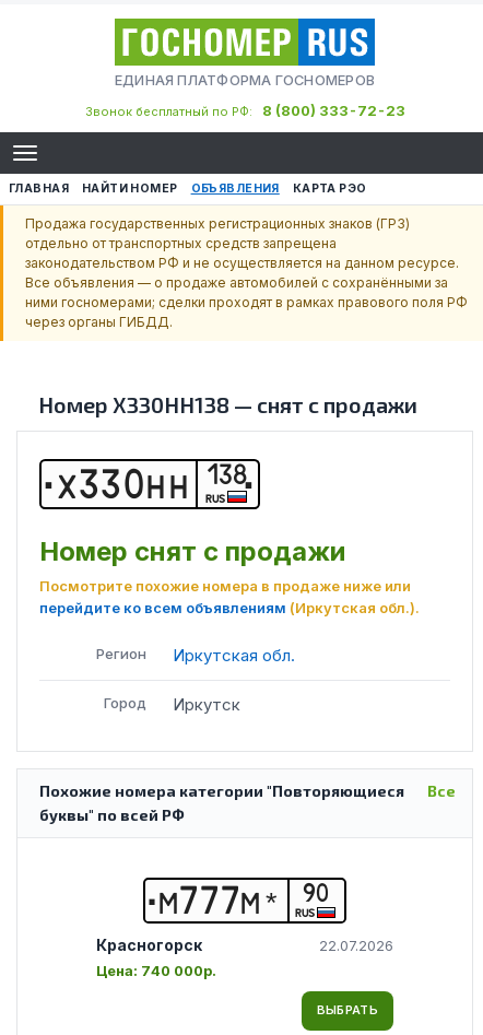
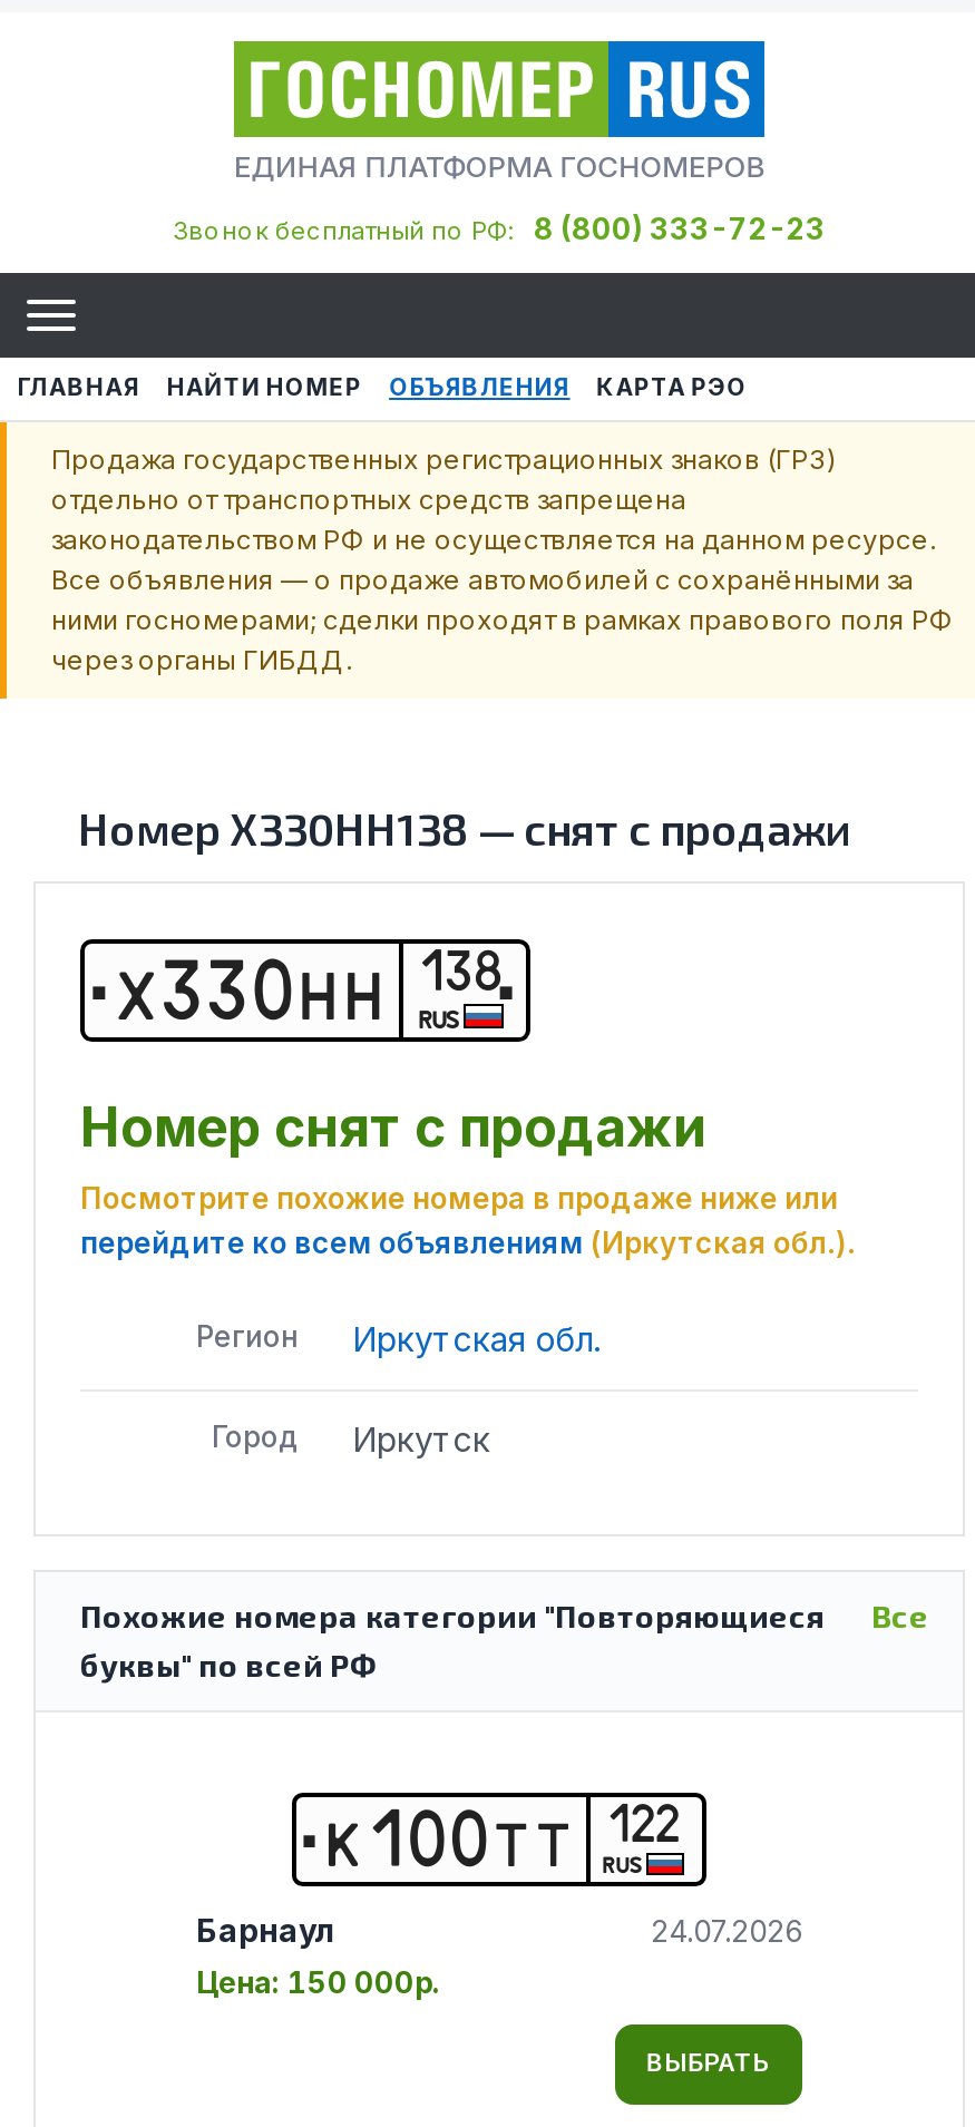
- М 7 7 7 М *
- 90
+ К 1 00 Т Т
+ 122

- Красногорск
- 22.07.2026
- Цена: 740 000р.
+ Барнаул
+ 24.07.2026
+ Цена: 150 000р.
